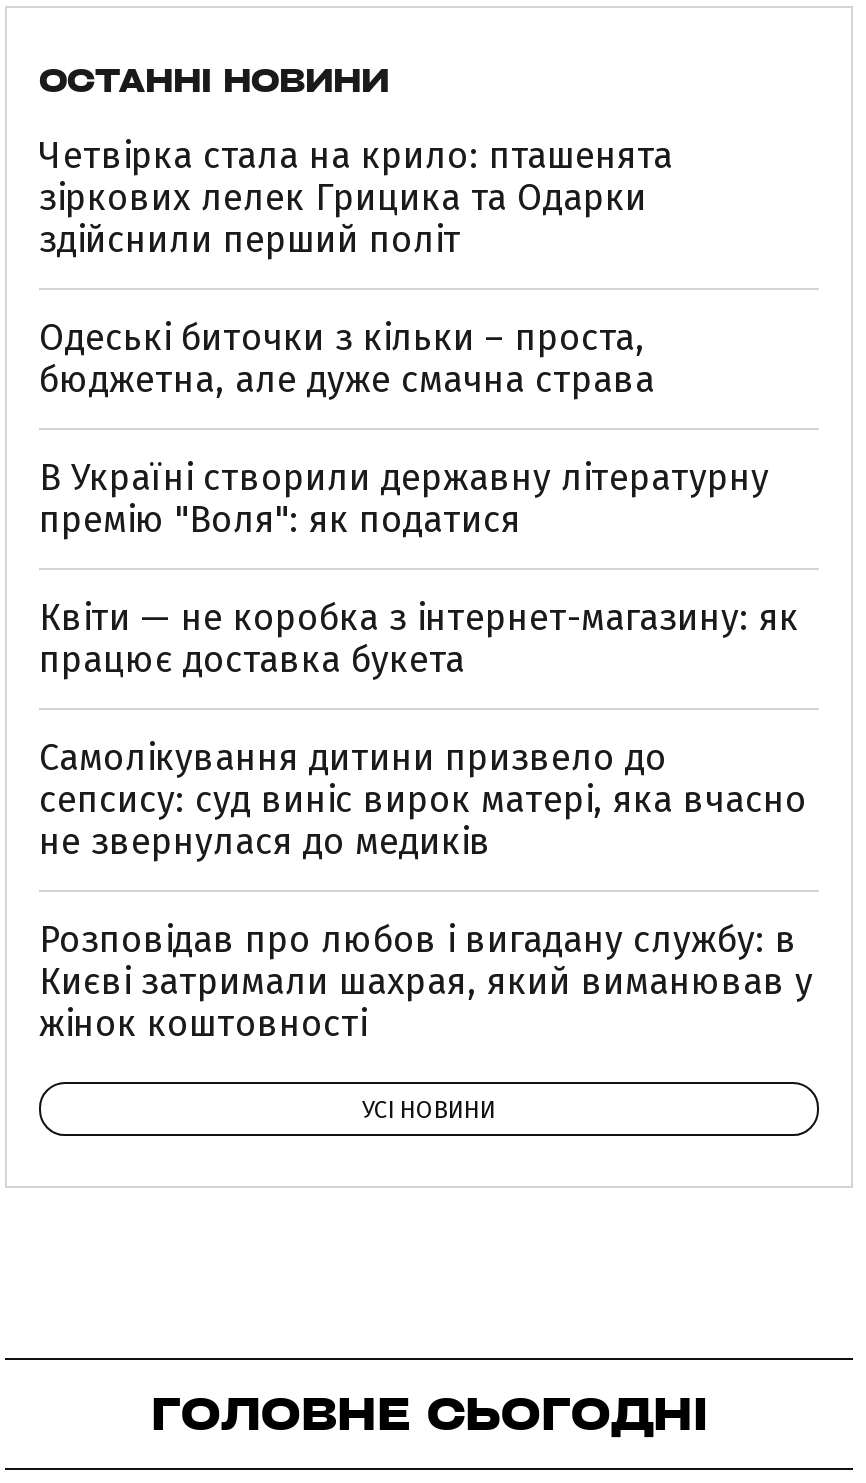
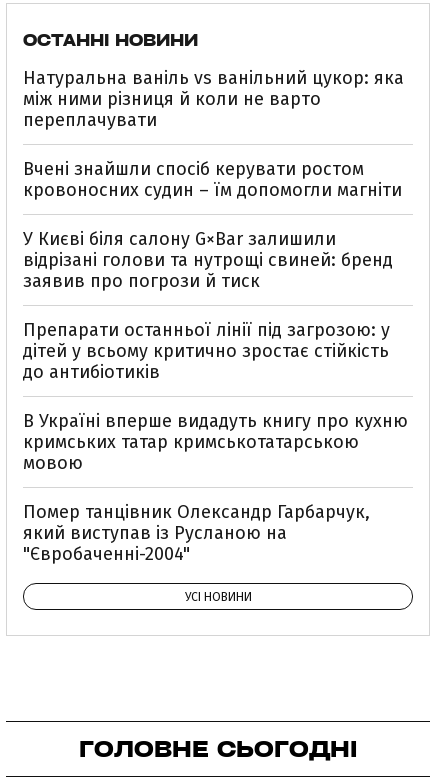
- Четвірка стала на крило: пташенята
- зіркових лелек Грицика та Одарки
- здійснили перший політ
+ Натуральна ваніль vs ванільний цукор: яка
+ між ними різниця й коли не варто
+ переплачувати

- Одеські биточки з кільки – проста,
- бюджетна, але дуже смачна страва
+ Вчені знайшли спосіб керувати ростом
+ кровоносних судин – їм допомогли магніти

- В Україні створили державну літературну
- премію "Воля": як податися
+ У Києві біля салону G×Bar залишили
+ відрізані голови та нутрощі свиней: бренд
+ заявив про погрози й тиск

- Квіти — не коробка з інтернет-магазину: як
- працює доставка букета
+ Препарати останньої лінії під загрозою: у
+ дітей у всьому критично зростає стійкість
+ до антибіотиків

- Самолікування дитини призвело до
- сепсису: суд виніс вирок матері, яка вчасно
- не звернулася до медиків
+ В Україні вперше видадуть книгу про кухню
+ кримських татар кримськотатарською
+ мовою

- Розповідав про любов і вигадану службу: в
- Києві затримали шахрая, який виманював у
- жінок коштовності
+ Помер танцівник Олександр Гарбарчук,
+ який виступав із Русланою на
+ "Євробаченні-2004"
